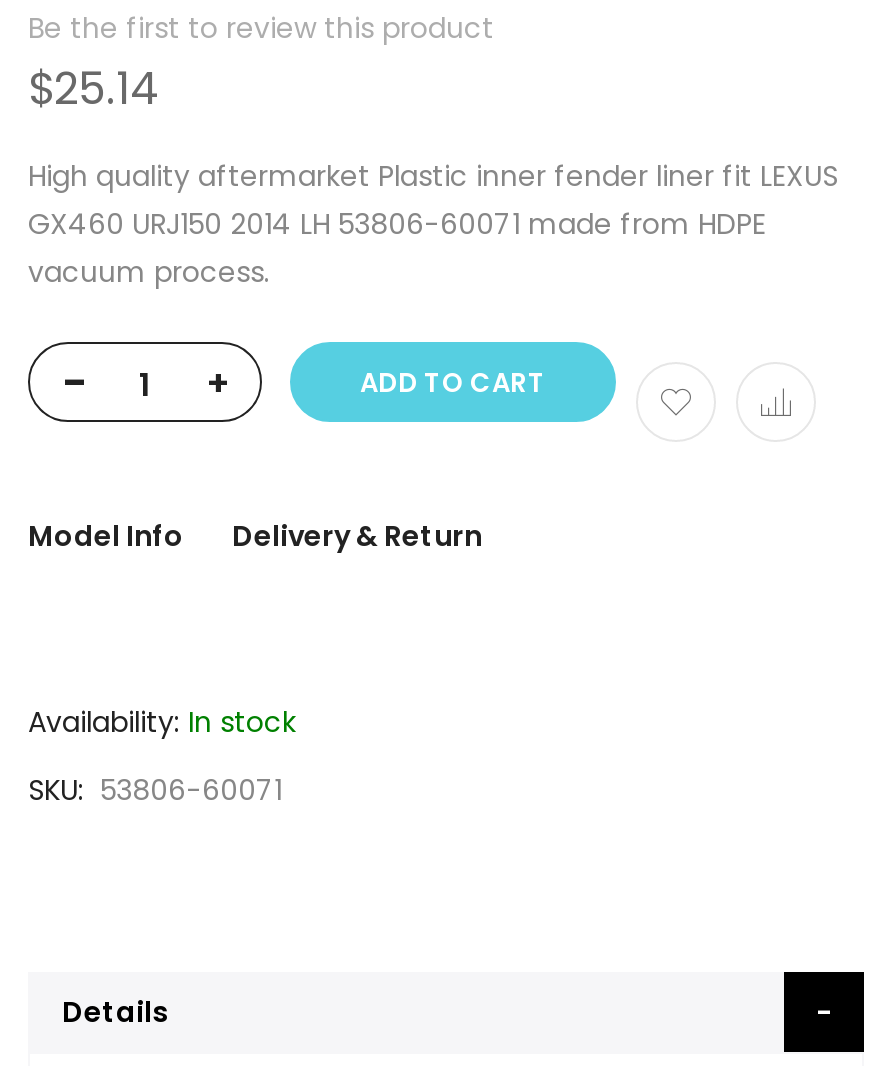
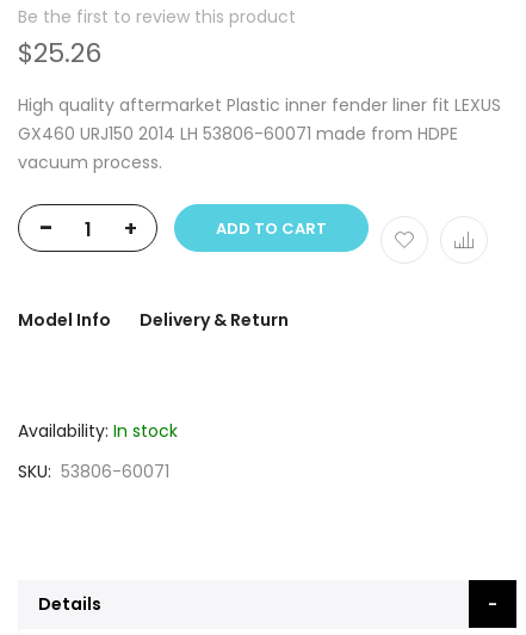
- $25.14
+ $25.26
